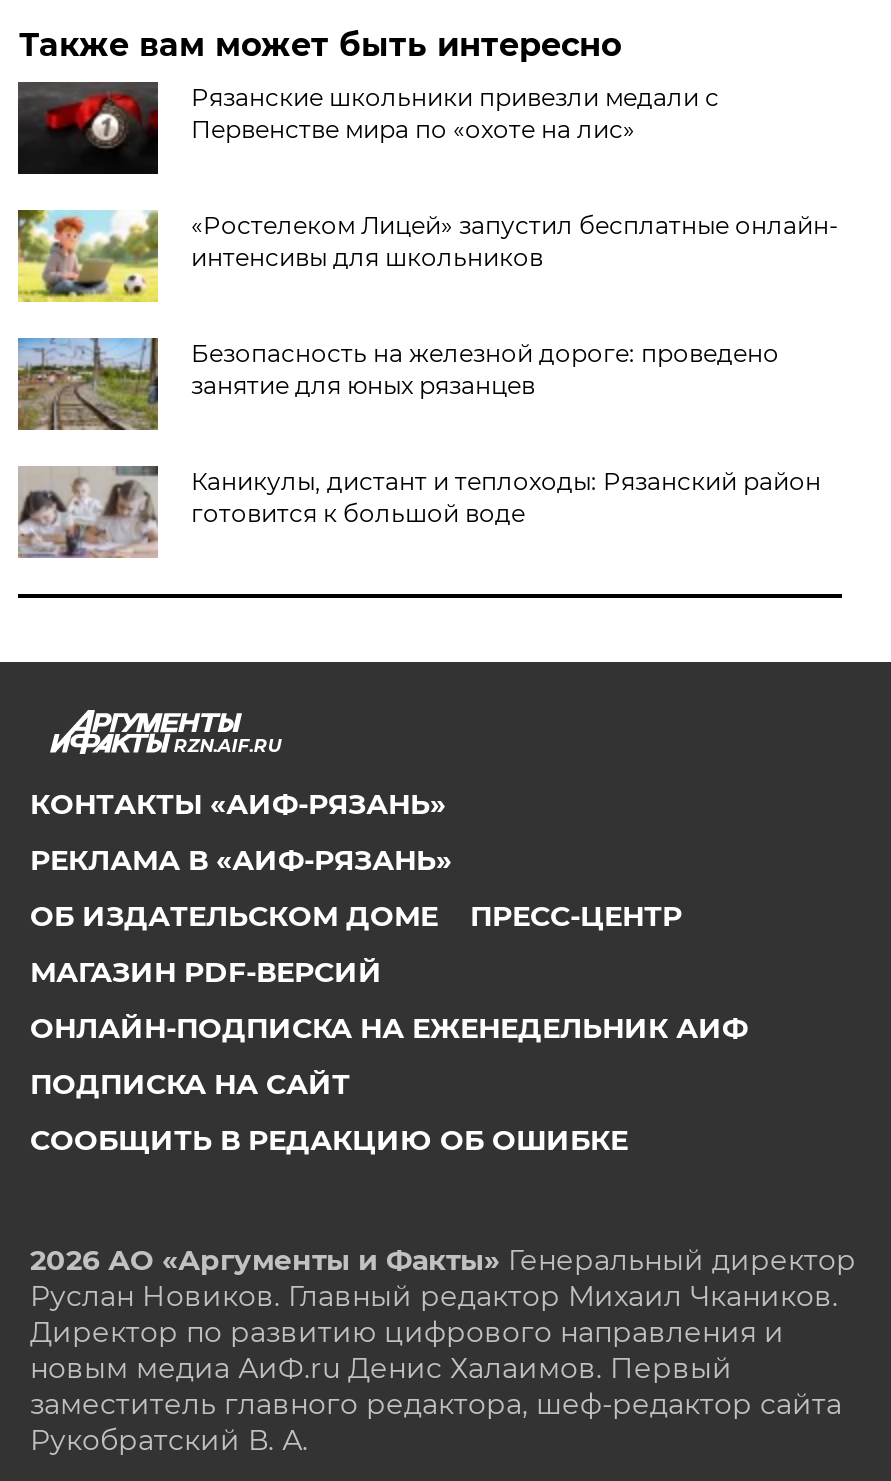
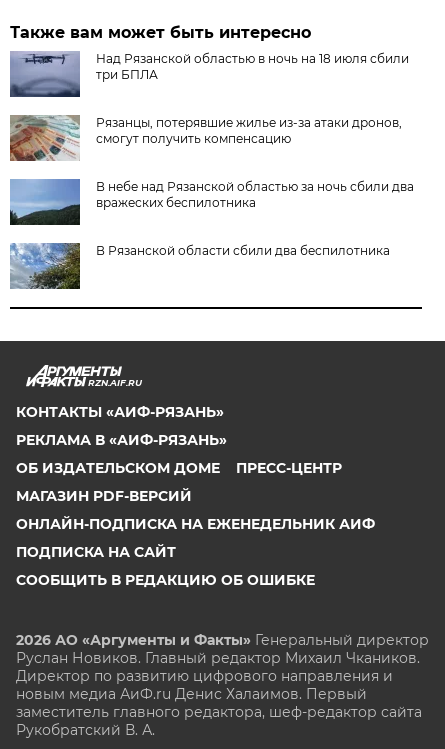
- [image]
- Рязанские школьники привезли медали с
- Первенстве мира по «охоте на лис»
+ [image]
+ Над Рязанской областью в ночь на 18 июля сбили
+ три БПЛА

- [image]
- «Ростелеком Лицей» запустил бесплатные онлайн-
- интенсивы для школьников
+ [image]
+ Рязанцы, потерявшие жилье из-за атаки дронов,
+ смогут получить компенсацию

- [image]
- Безопасность на железной дороге: проведено
- занятие для юных рязанцев
+ [image]
+ В небе над Рязанской областью за ночь сбили два
+ вражеских беспилотника

- [image]
- Каникулы, дистант и теплоходы: Рязанский район
- готовится к большой воде
+ [image]
+ В Рязанской области сбили два беспилотника
